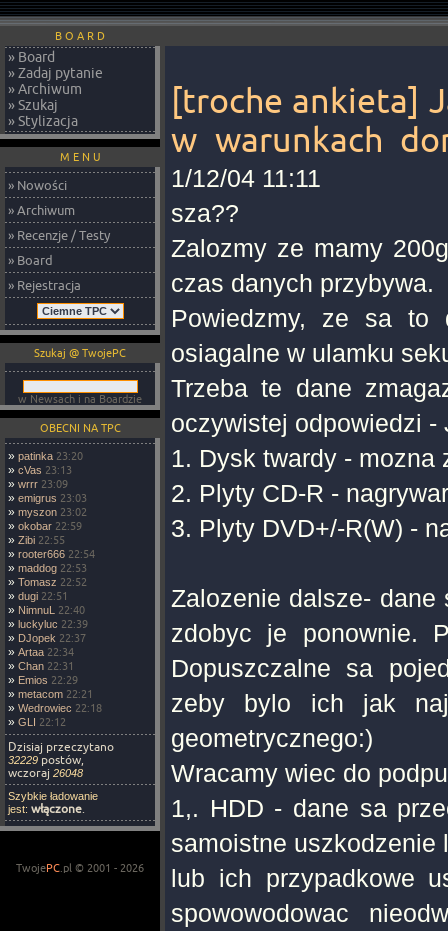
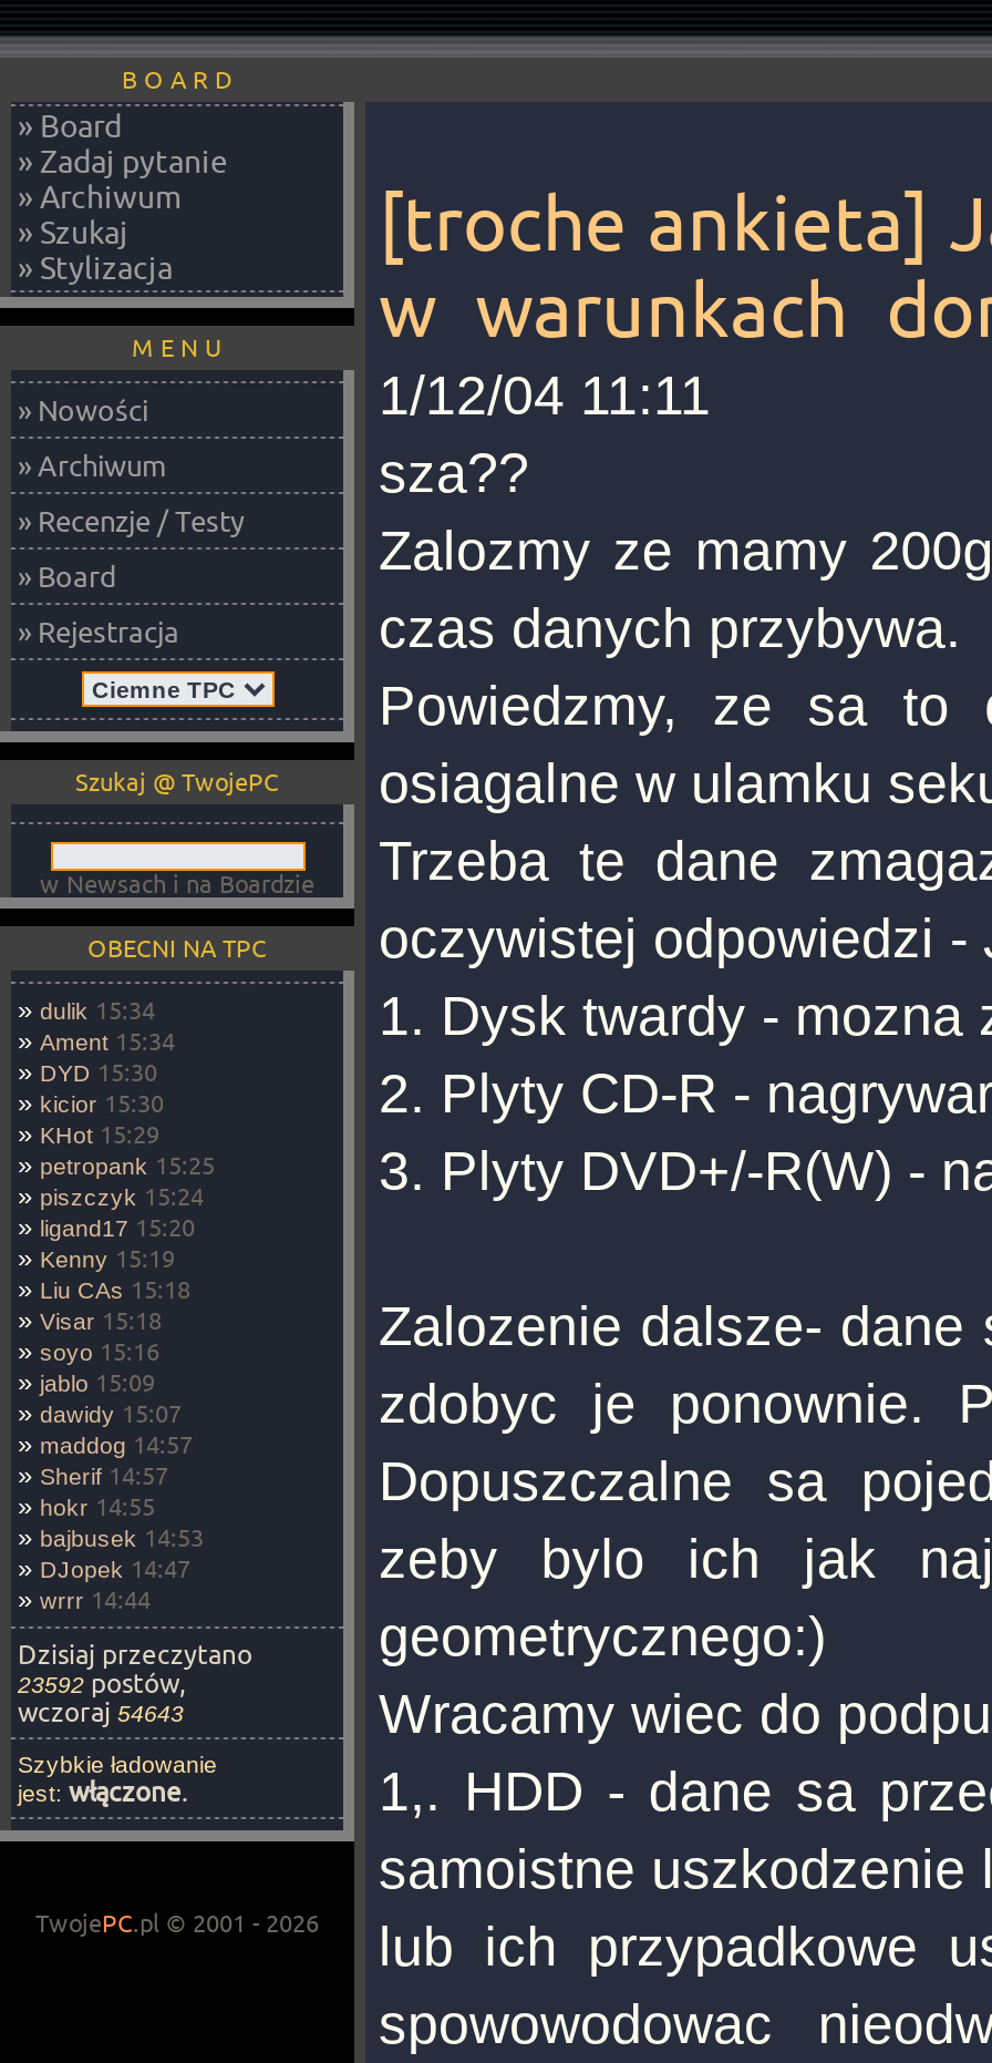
- » patinka 23:20
- » cVas 23:13
- » wrrr 23:09
- » emigrus 23:03
- » myszon 23:02
- » okobar 22:59
- » Zibi 22:55
- » rooter666 22:54
- » maddog 22:53
- » Tomasz 22:52
- » dugi 22:51
- » NimnuL 22:40
- » luckyluc 22:39
- » DJopek 22:37
- » Artaa 22:34
- » Chan 22:31
- » Emios 22:29
- » metacom 22:21
- » Wedrowiec 22:18
- » GLI 22:12
+ » dulik 15:34
+ » Ament 15:34
+ » DYD 15:30
+ » kicior 15:30
+ » KHot 15:29
+ » petropank 15:25
+ » piszczyk 15:24
+ » ligand17 15:20
+ » Kenny 15:19
+ » Liu CAs 15:18
+ » Visar 15:18
+ » soyo 15:16
+ » jablo 15:09
+ » dawidy 15:07
+ » maddog 14:57
+ » Sherif 14:57
+ » hokr 14:55
+ » bajbusek 14:53
+ » DJopek 14:47
+ » wrrr 14:44

- 32229postów,
+ 23592postów,

- wczoraj 26048
+ wczoraj 54643
